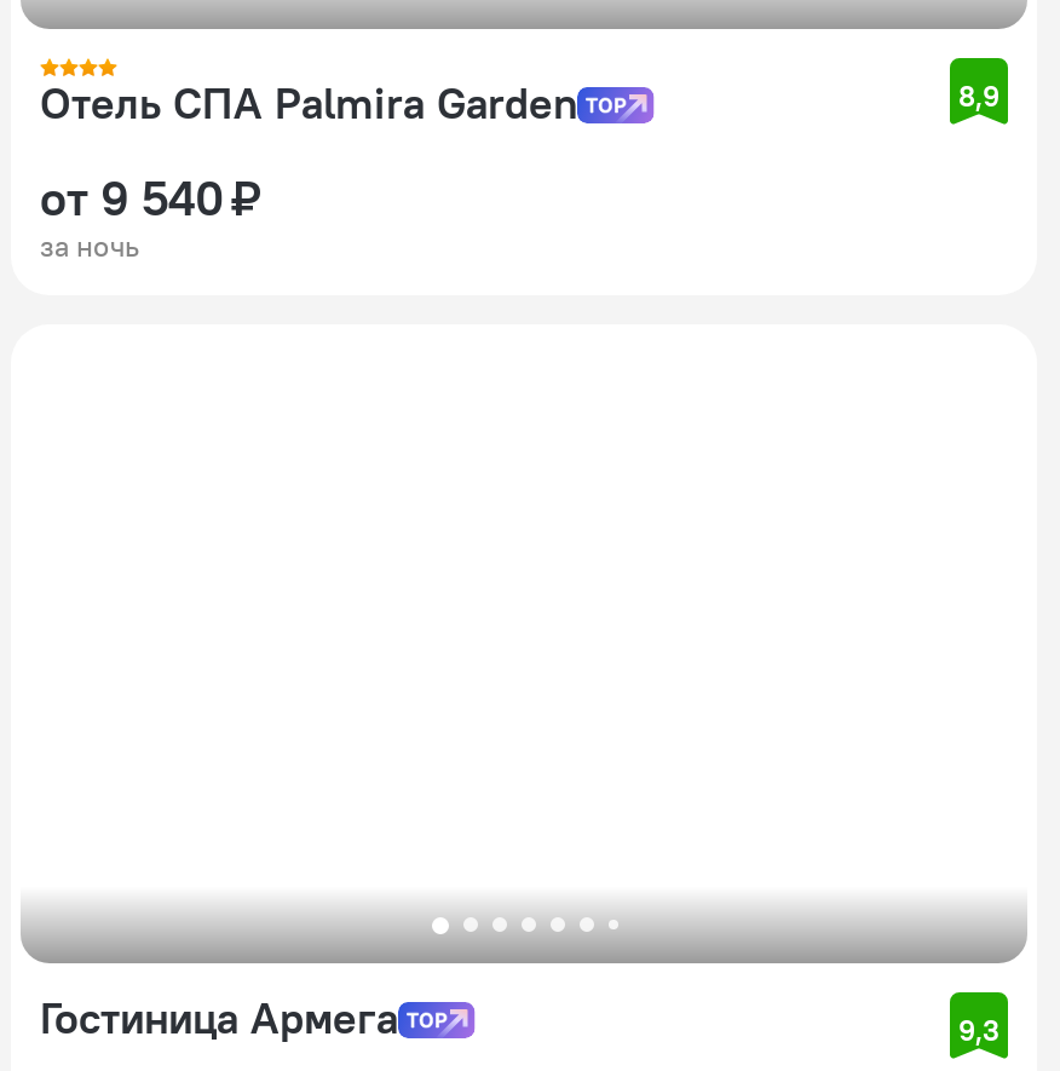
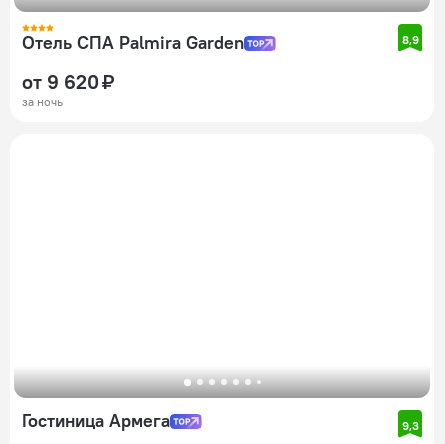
- от 9 540 ₽
+ от 9 620 ₽
